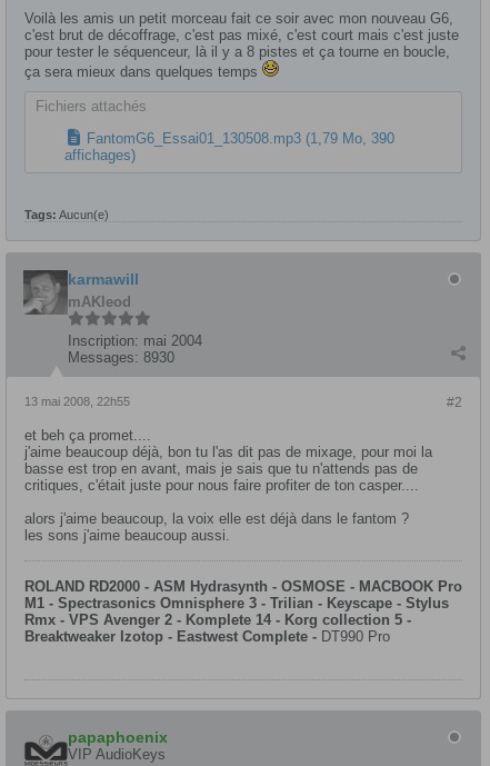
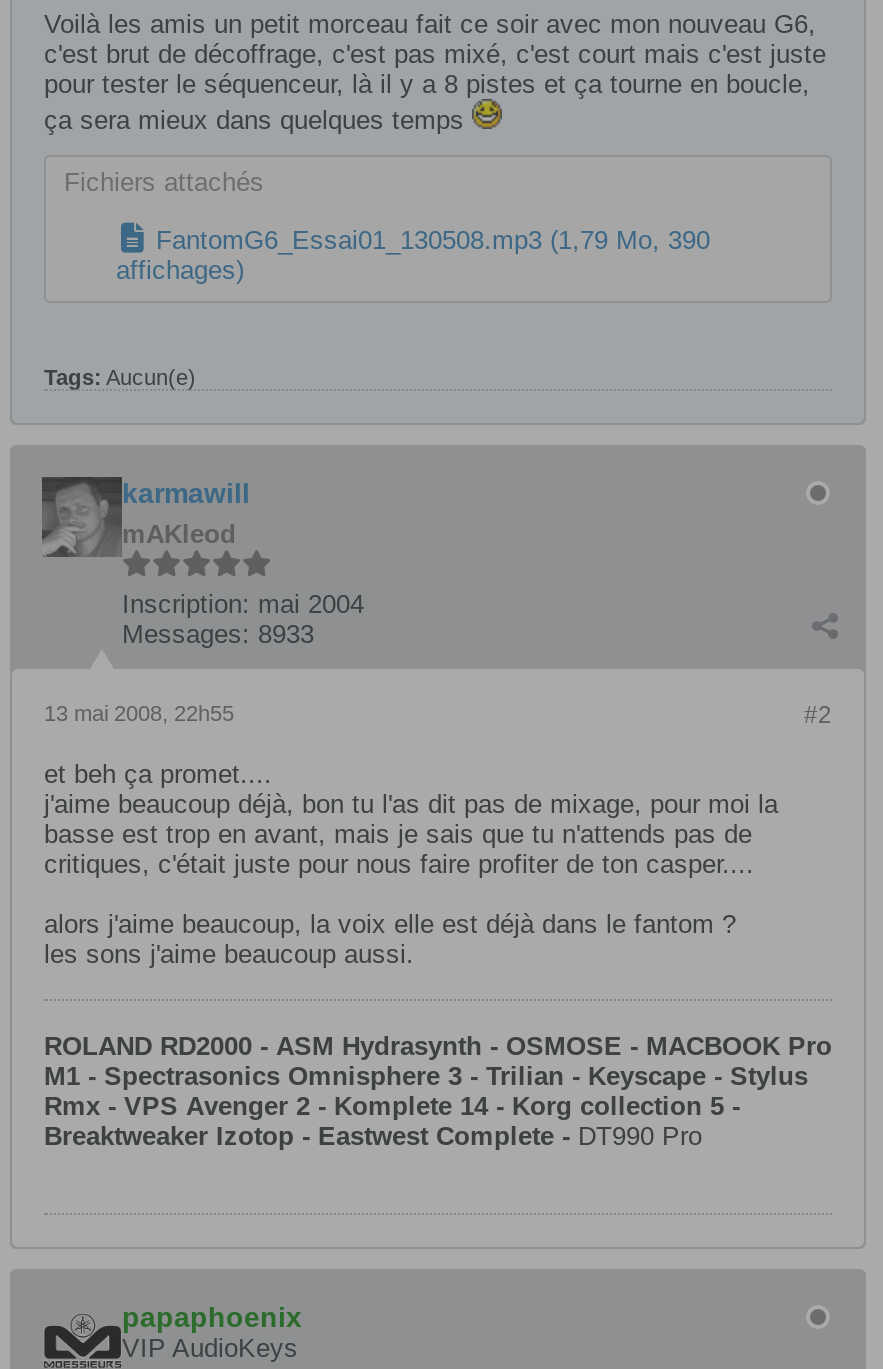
- Messages: 8930
+ Messages: 8933
